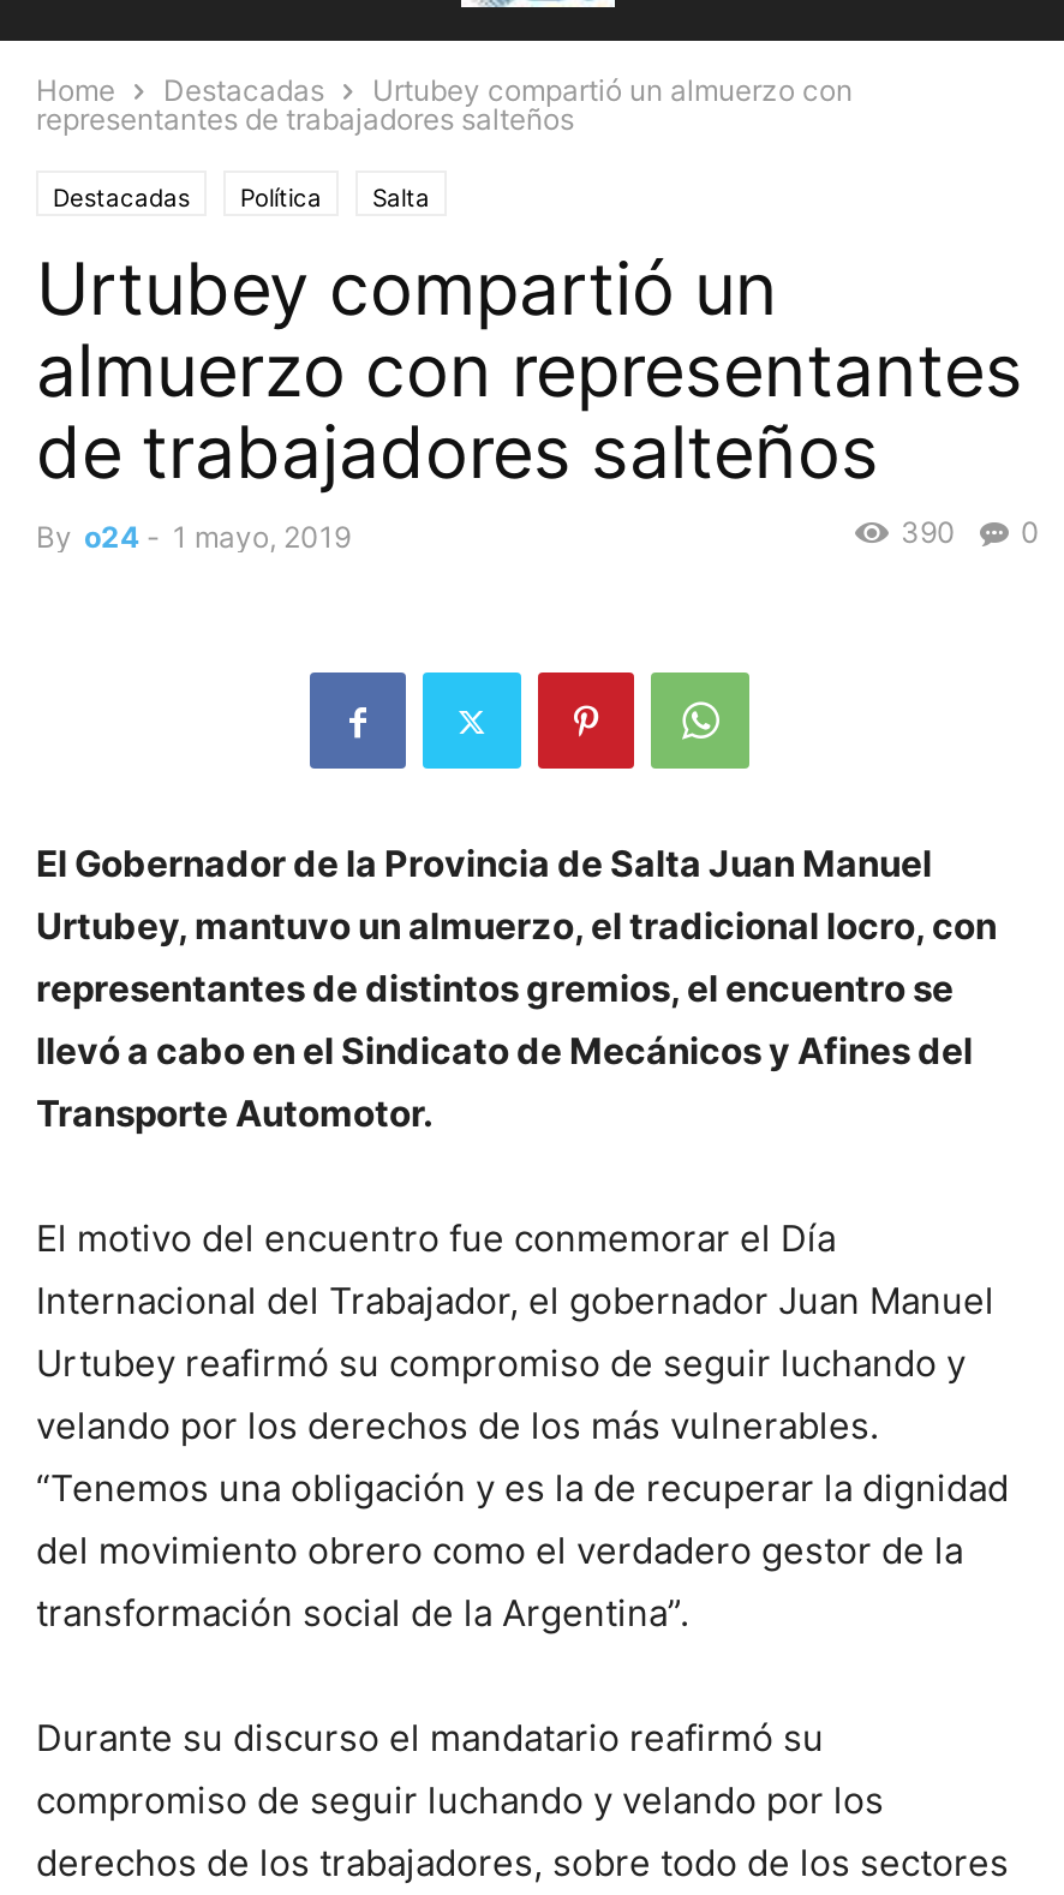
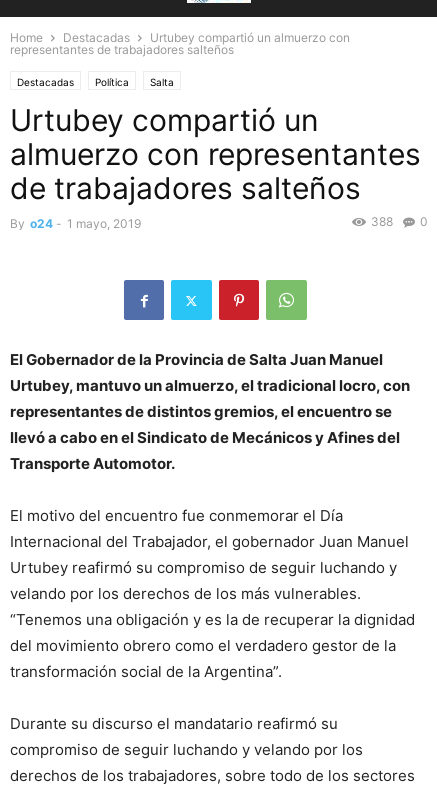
- 390 0
+ 388 0
